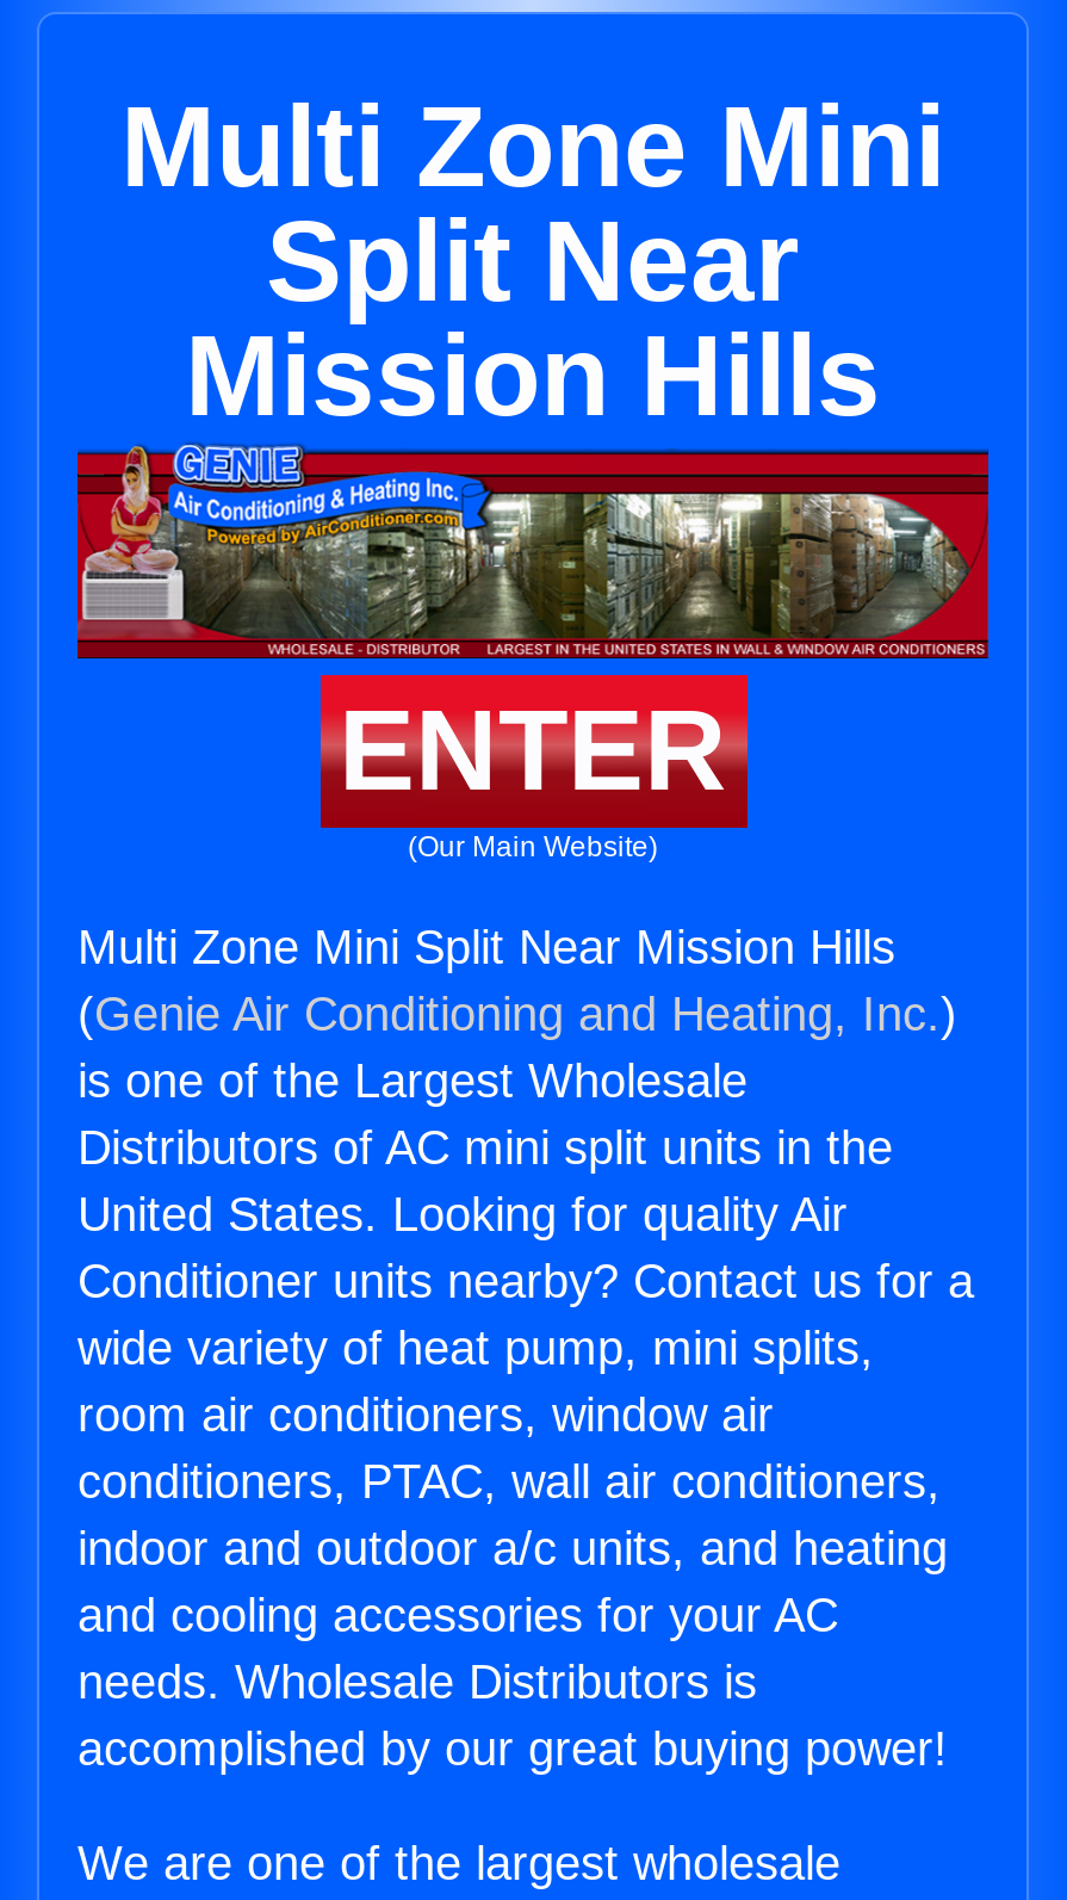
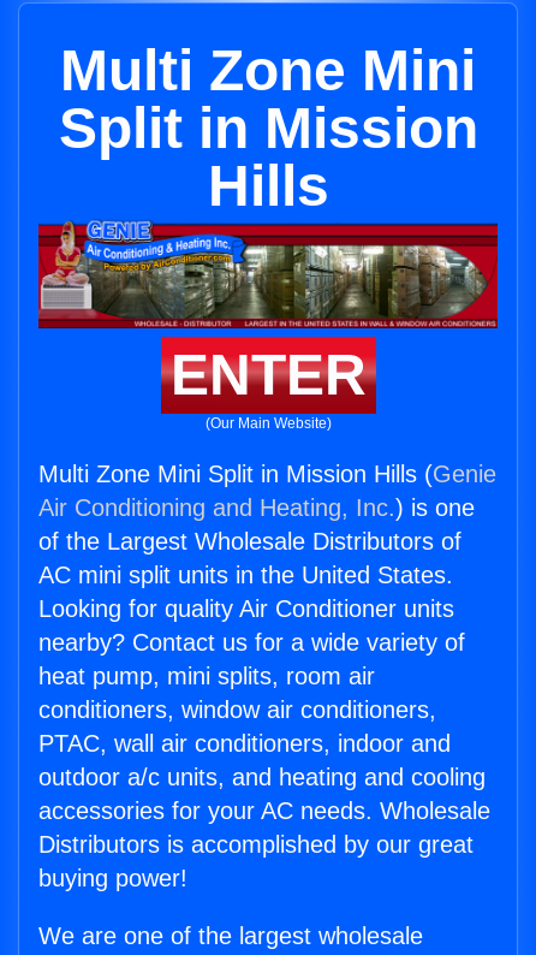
- Split Near
- Mission Hills
+ Split in Mission
+ Hills

- Multi Zone Mini Split Near Mission Hills
- (Genie Air Conditioning and Heating, Inc.)
- is one of the Largest Wholesale
- Distributors of AC mini split units in the
- United States. Looking for quality Air
- Conditioner units nearby? Contact us for a
- wide variety of heat pump, mini splits,
- room air conditioners, window air
- conditioners, PTAC, wall air conditioners,
- indoor and outdoor a/c units, and heating
- and cooling accessories for your AC
- needs. Wholesale Distributors is
- accomplished by our great buying power!
+ Multi Zone Mini Split in Mission Hills (Genie
+ Air Conditioning and Heating, Inc.) is one
+ of the Largest Wholesale Distributors of
+ AC mini split units in the United States.
+ Looking for quality Air Conditioner units
+ nearby? Contact us for a wide variety of
+ heat pump, mini splits, room air
+ conditioners, window air conditioners,
+ PTAC, wall air conditioners, indoor and
+ outdoor a/c units, and heating and cooling
+ accessories for your AC needs. Wholesale
+ Distributors is accomplished by our great
+ buying power!
